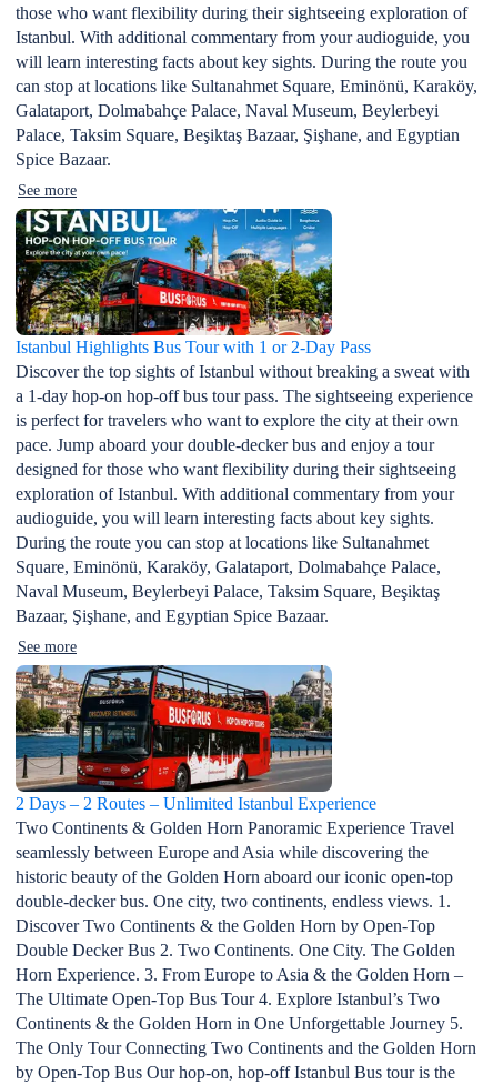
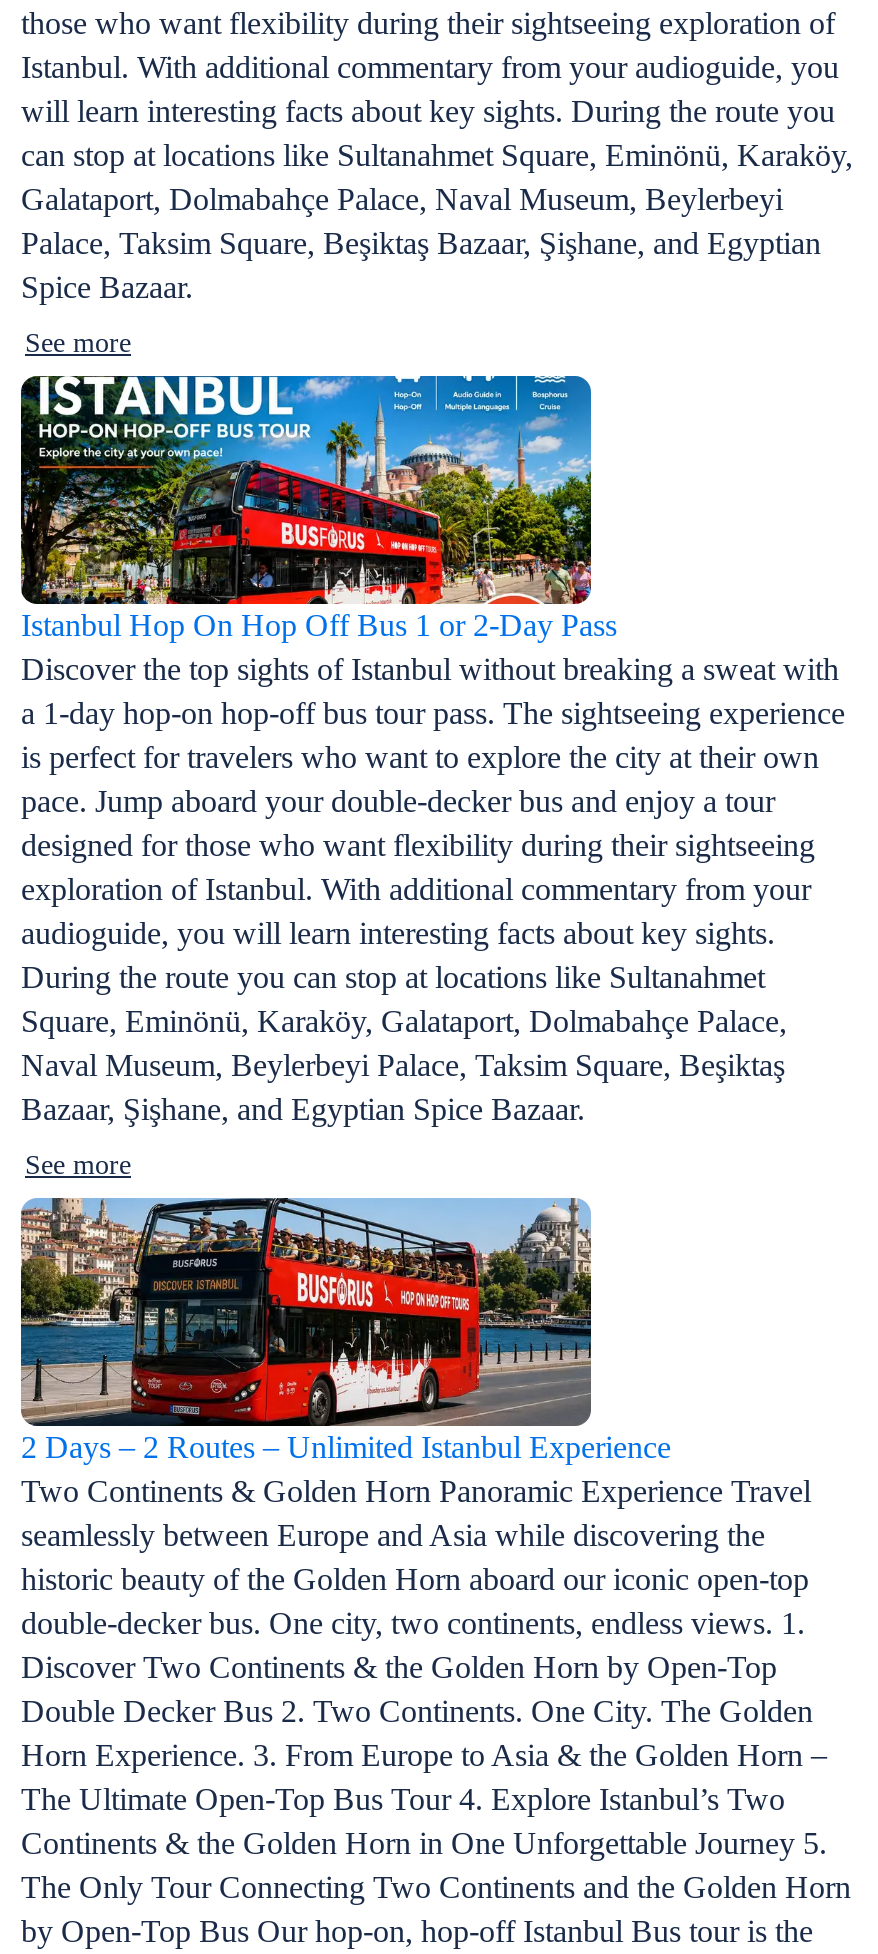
- Istanbul Highlights Bus Tour with 1 or 2-Day Pass
+ Istanbul Hop On Hop Off Bus 1 or 2-Day Pass
